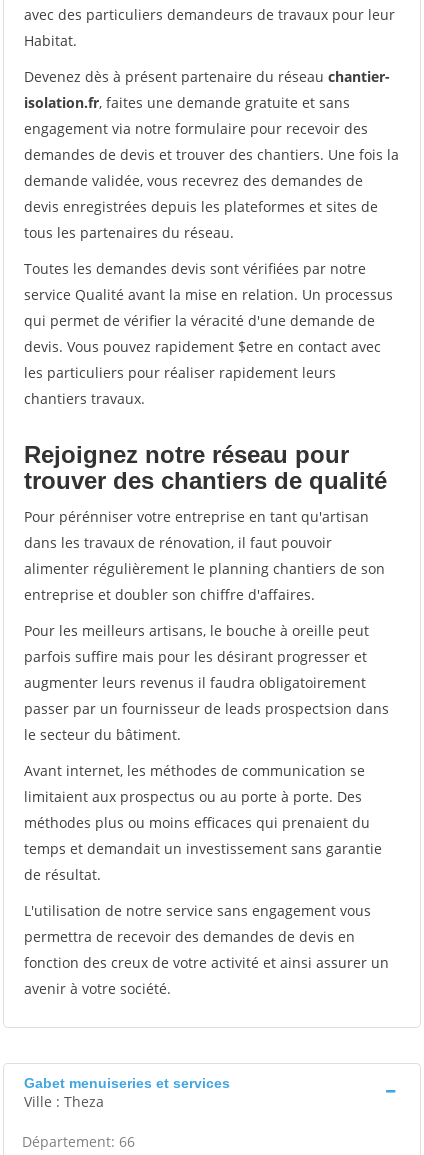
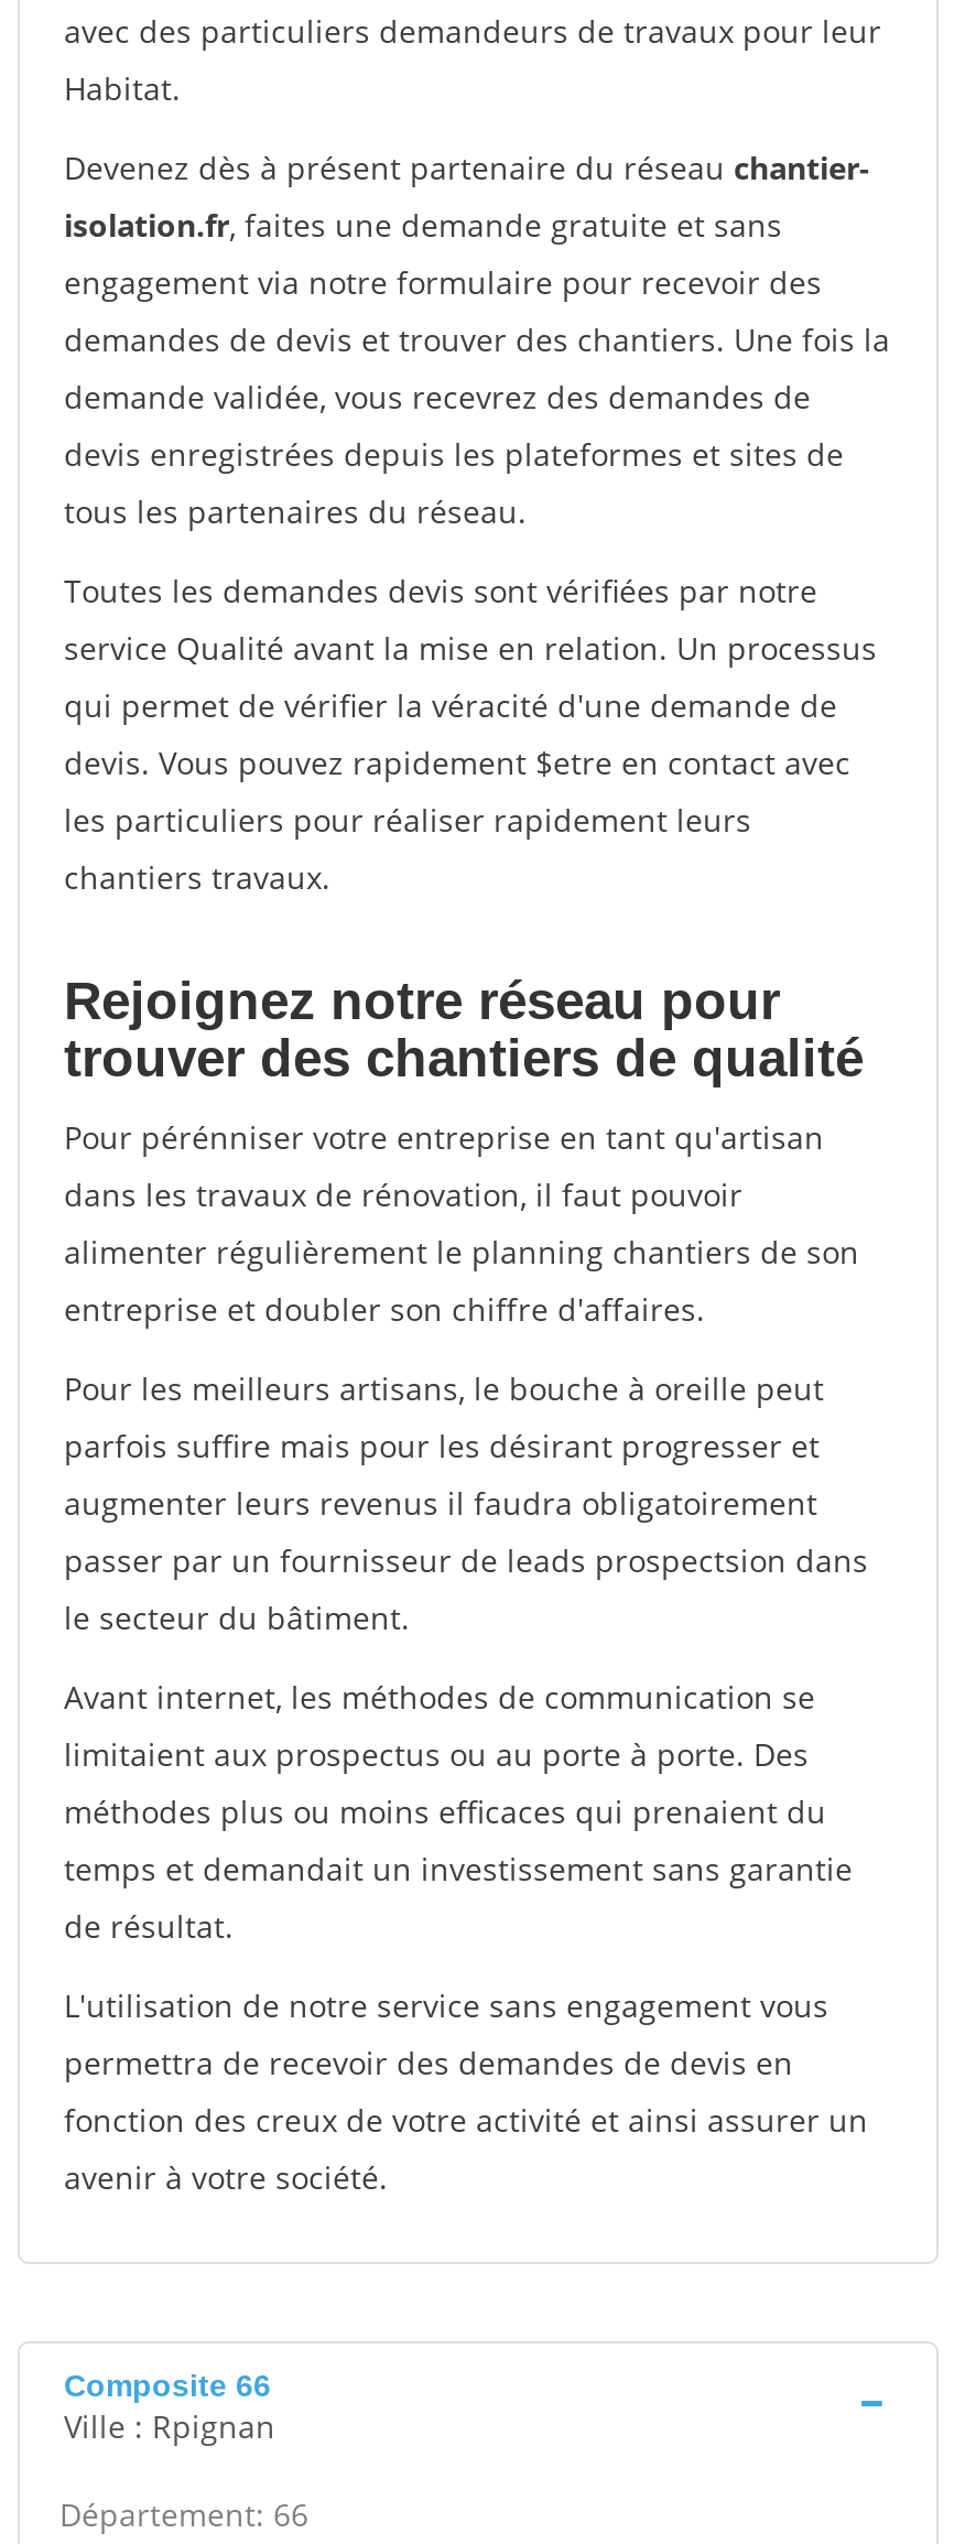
- Gabet menuiseries et services
- Ville : Theza
+ Composite 66
+ Ville : Rpignan
